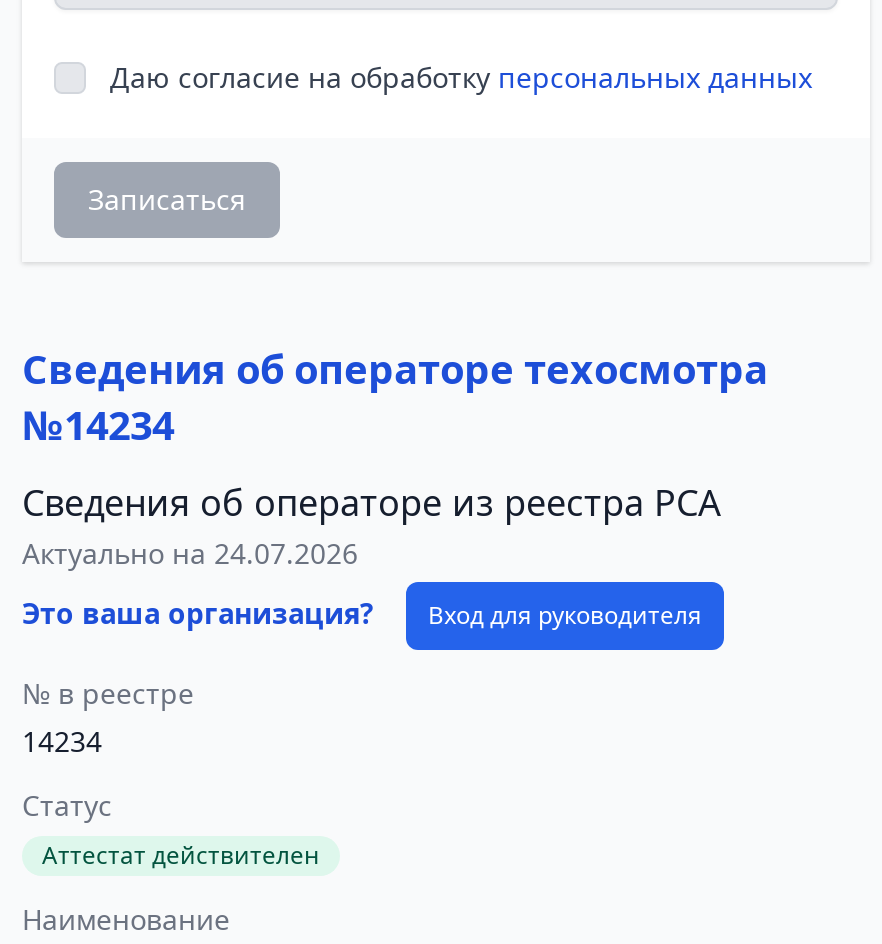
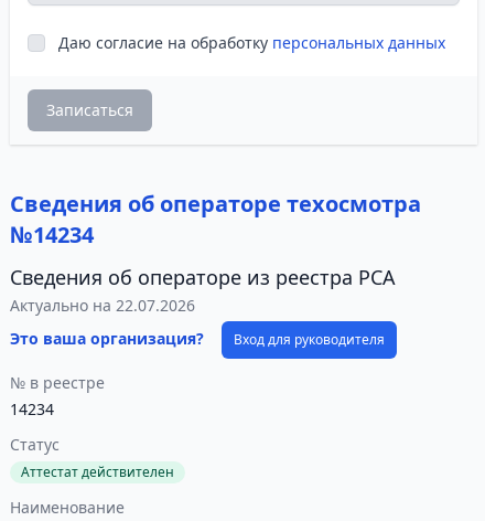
- Актуально на 24.07.2026
+ Актуально на 22.07.2026
